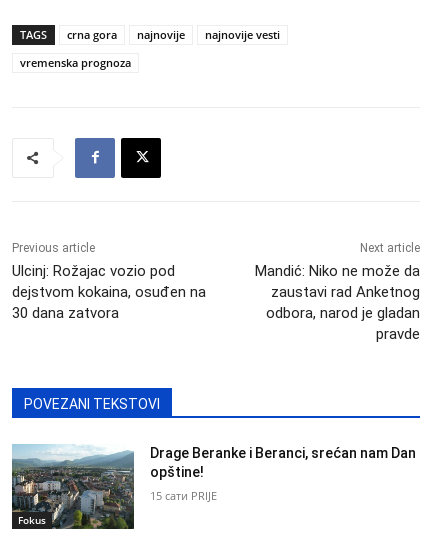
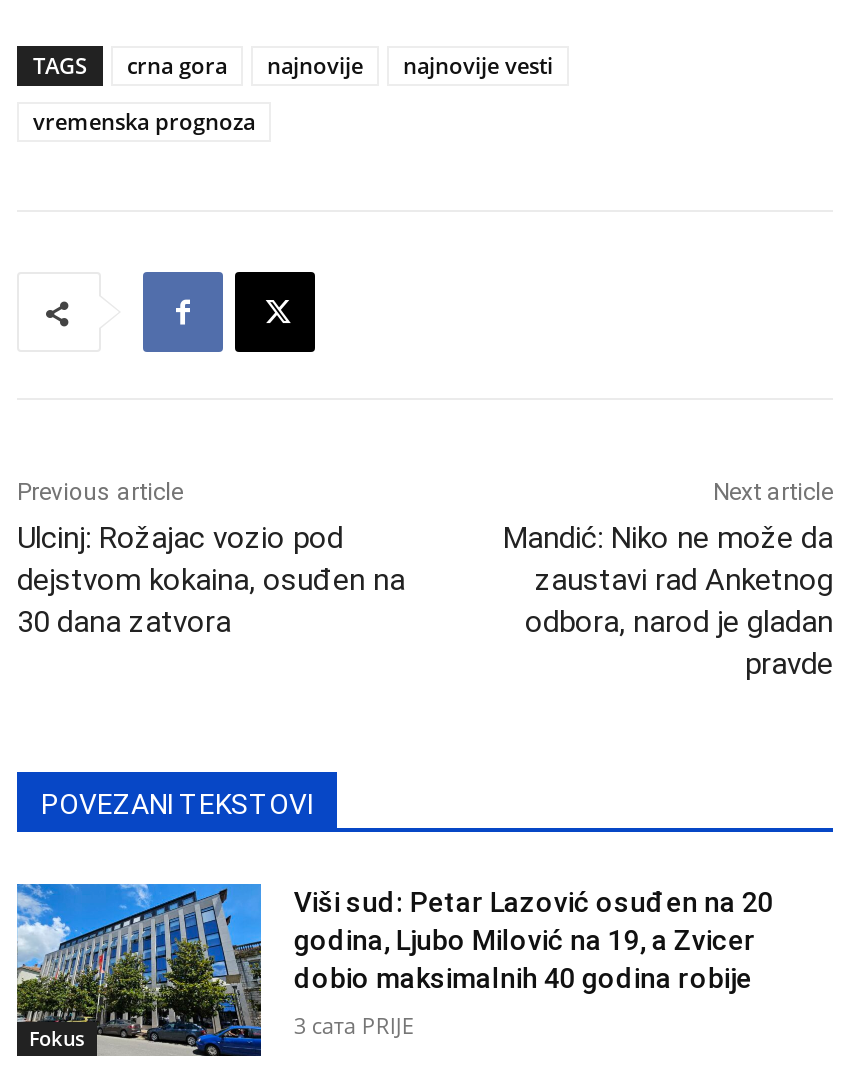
- [image]
- Drage Beranke i Beranci, srećan nam Dan
- opštine!
+ [image]
+ Viši sud: Petar Lazović osuđen na 20
+ godina, Ljubo Milović na 19, a Zvicer
+ dobio maksimalnih 40 godina robije

- 15 сати PRIJE
+ 3 сата PRIJE
